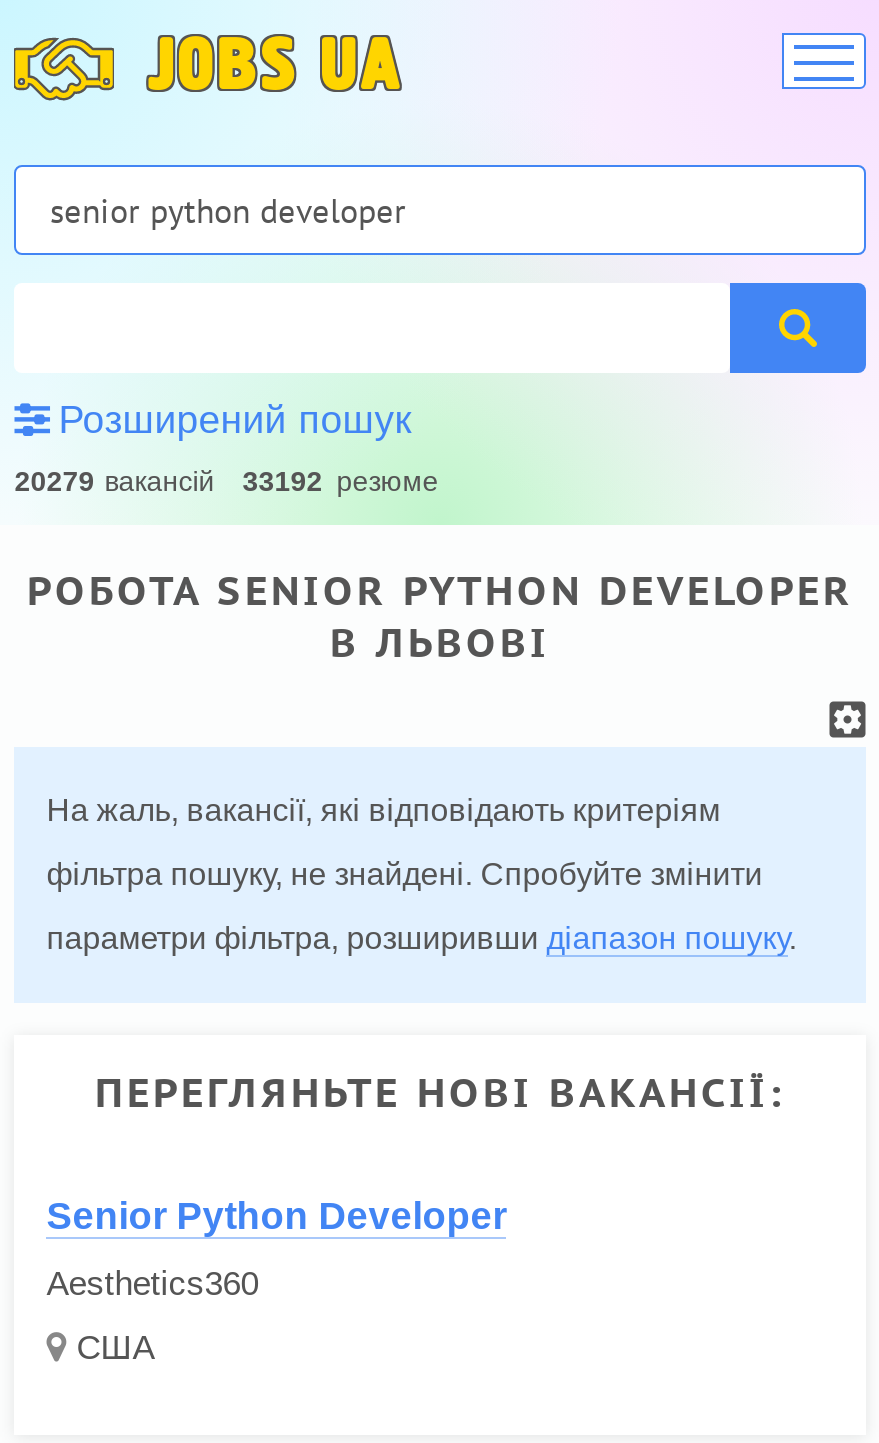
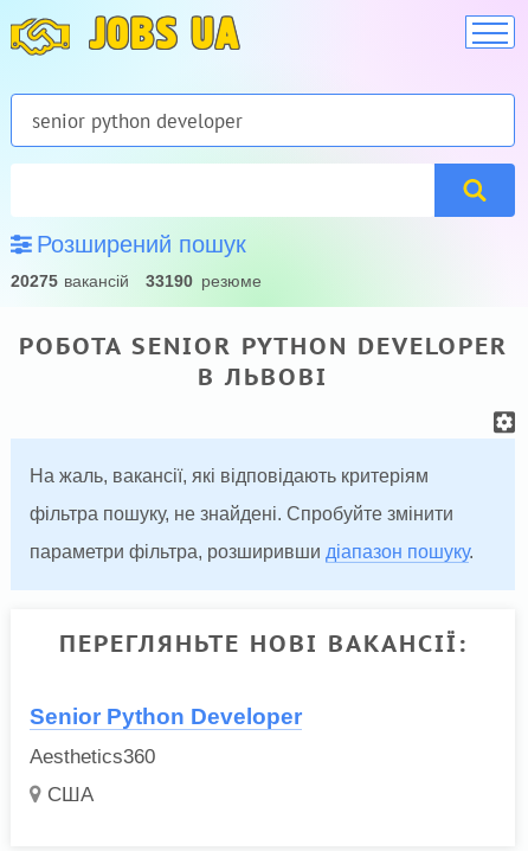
- 20279 вакансій
+ 20275 вакансій

- 33192 резюме
+ 33190 резюме
